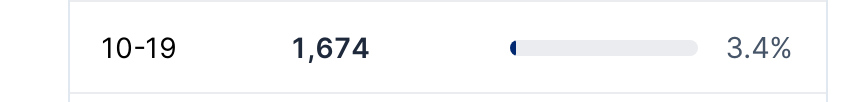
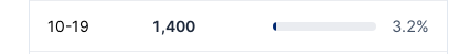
- 1,674
+ 1,400

- 3.4%
+ 3.2%
